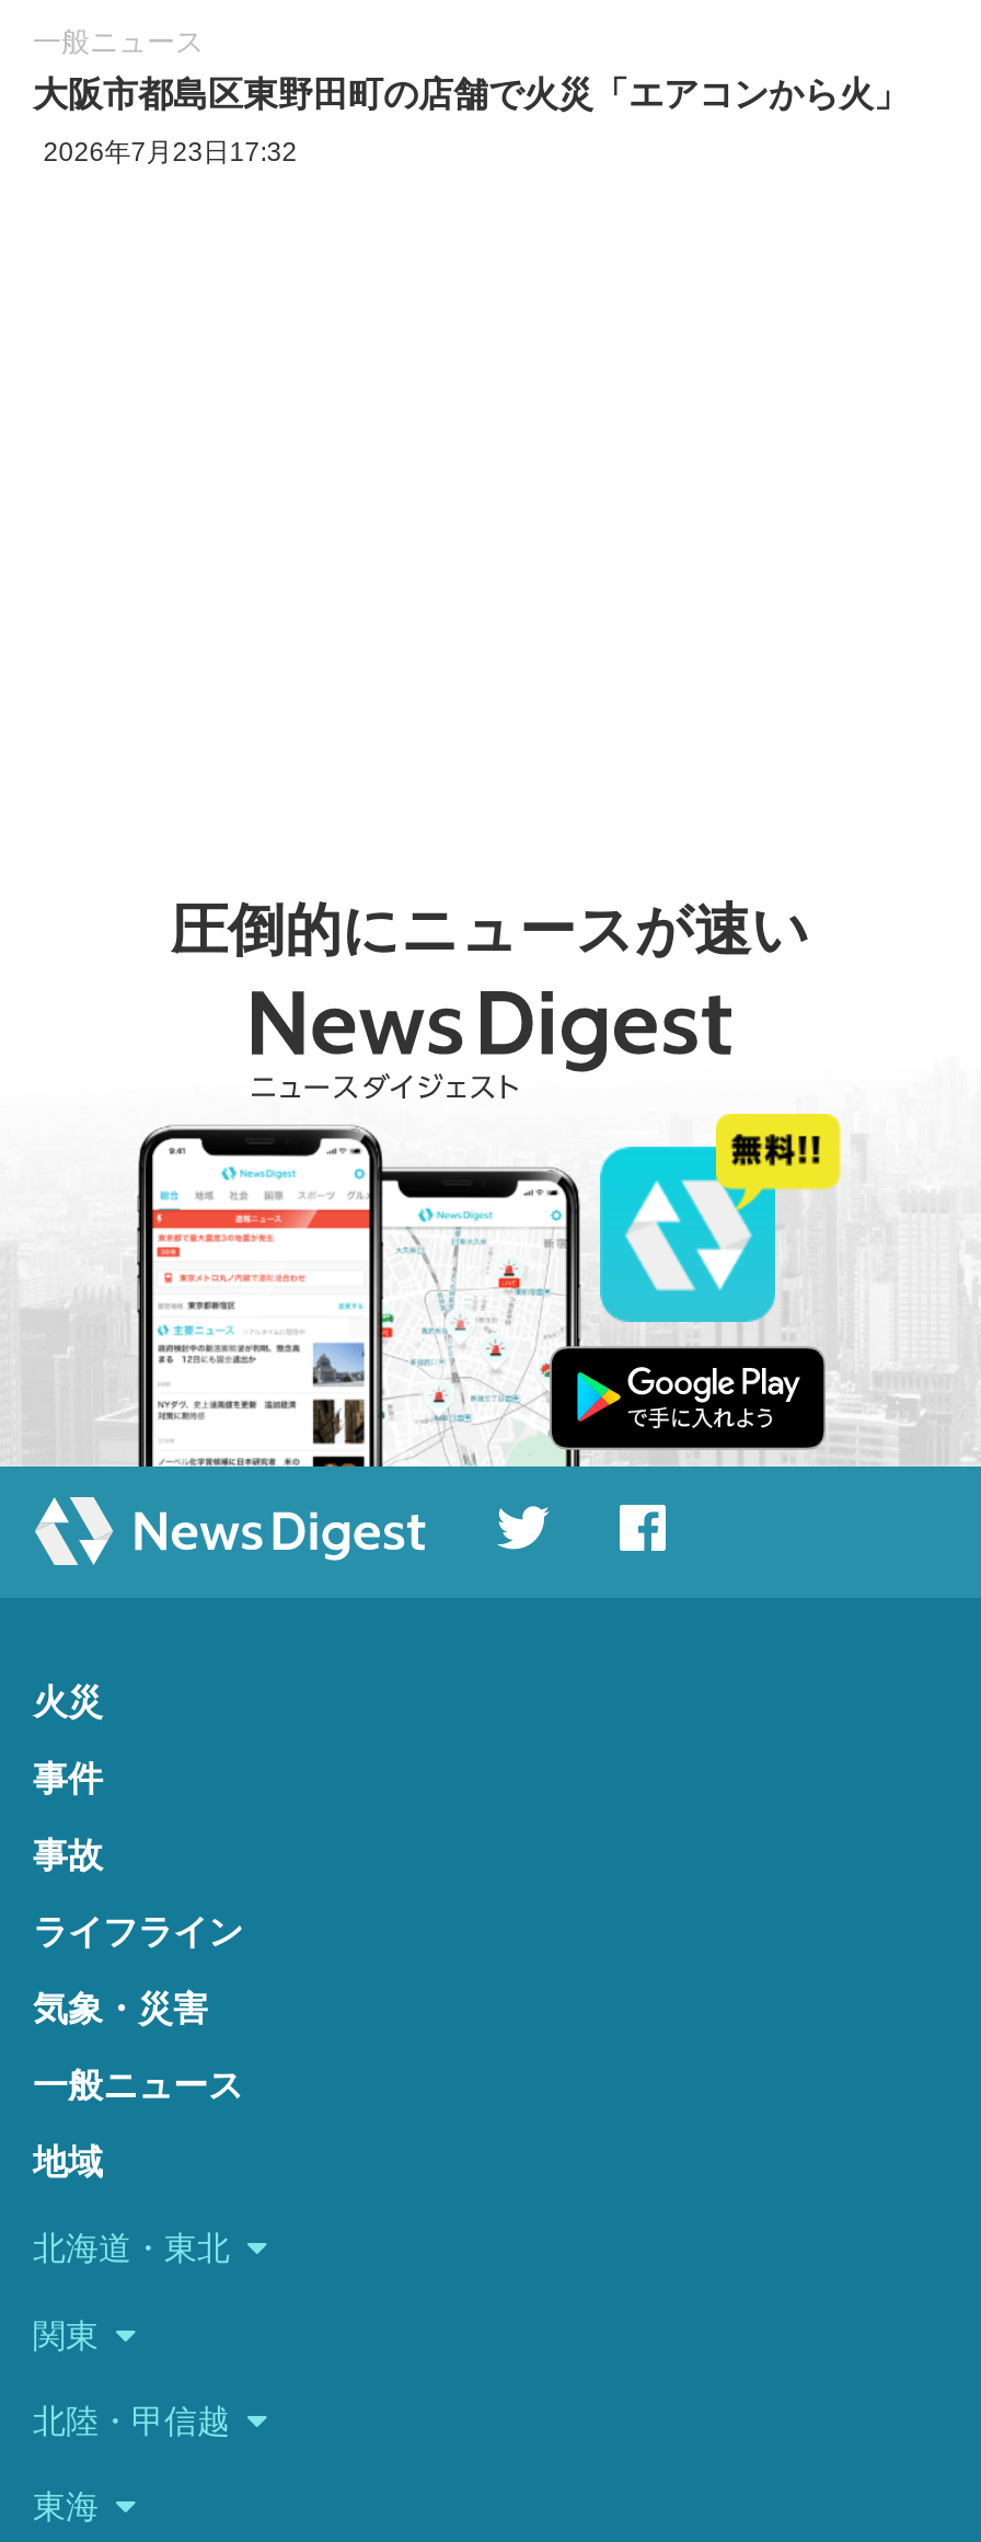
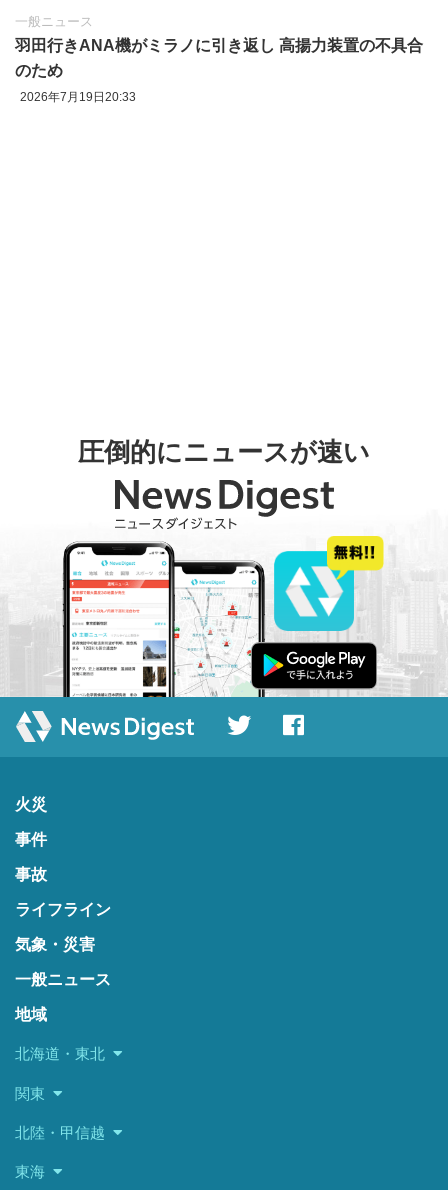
- 大阪市都島区東野田町の店舗で火災「エアコンから火」
- 2026年7月23日17:32
+ 羽田行きANA機がミラノに引き返し 高揚力装置の不具合
+ のため
+ 2026年7月19日20:33
